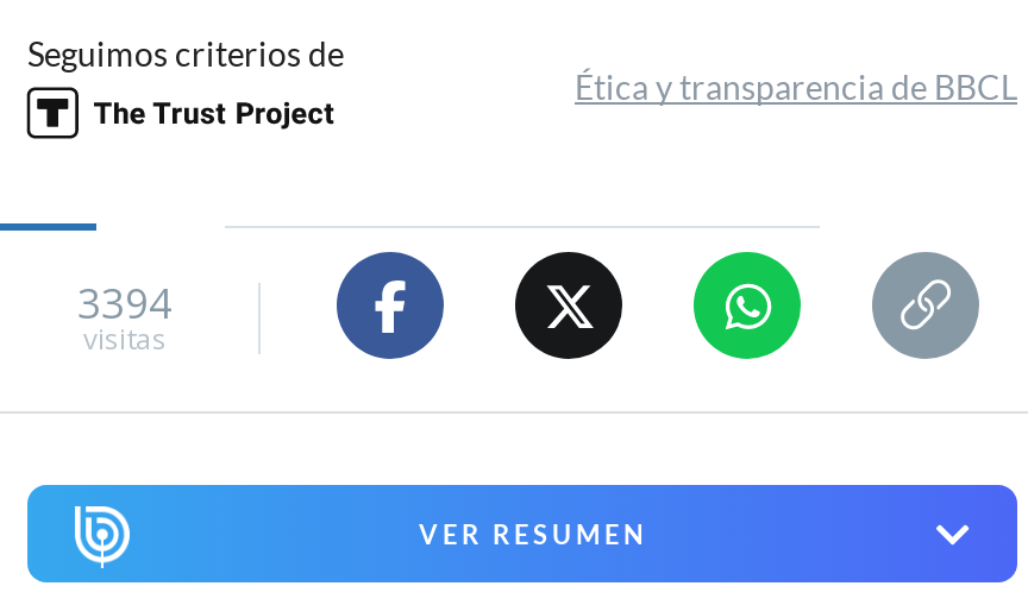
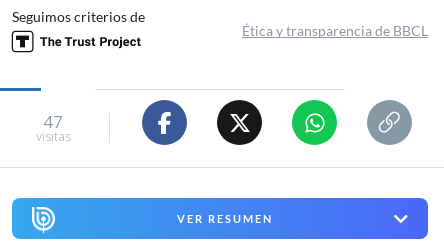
- 3394
+ 47
